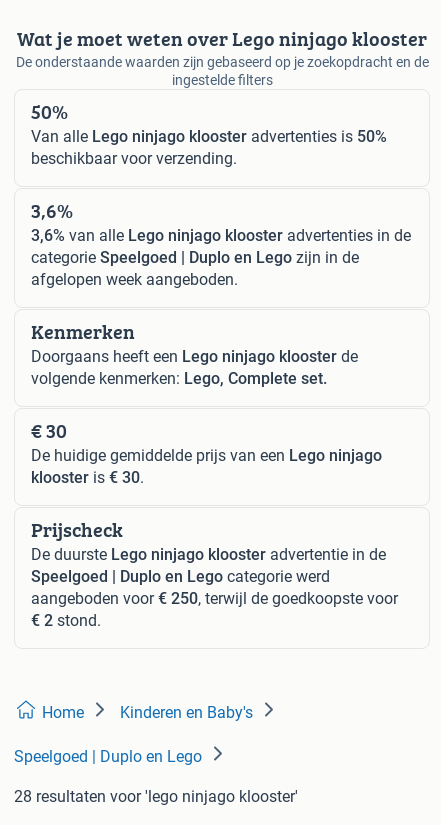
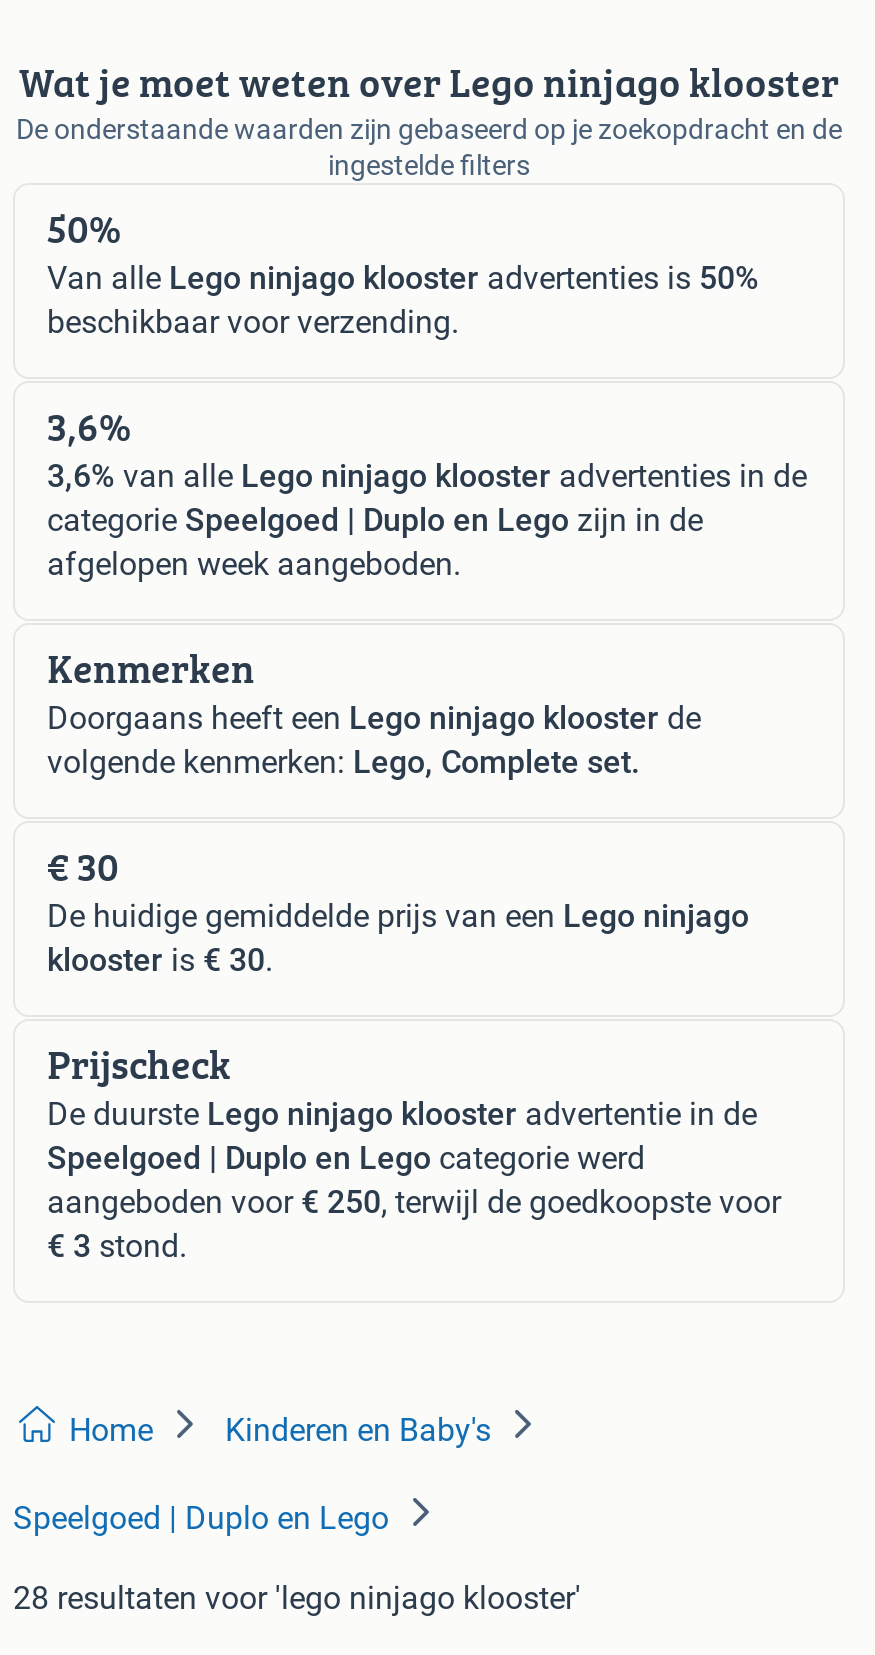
- € 2 stond.
+ € 3 stond.
